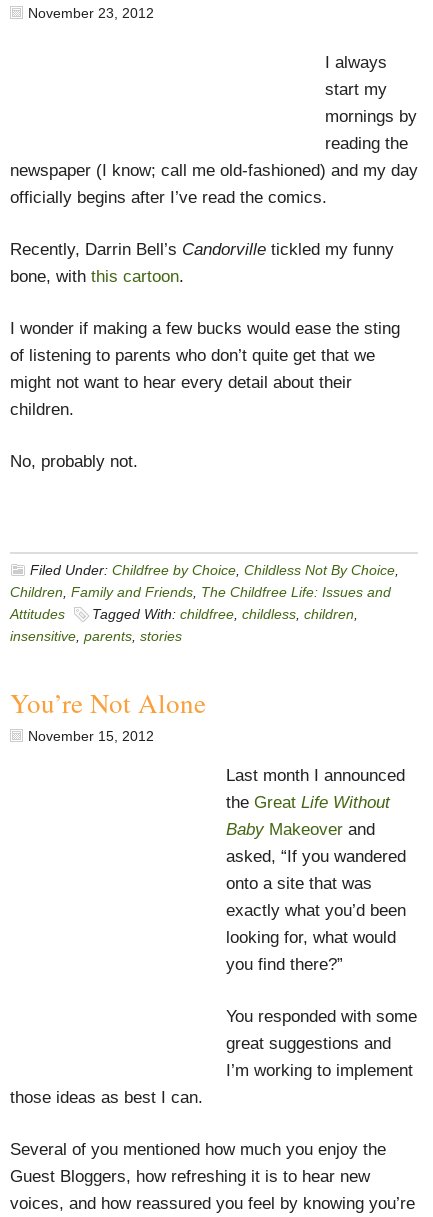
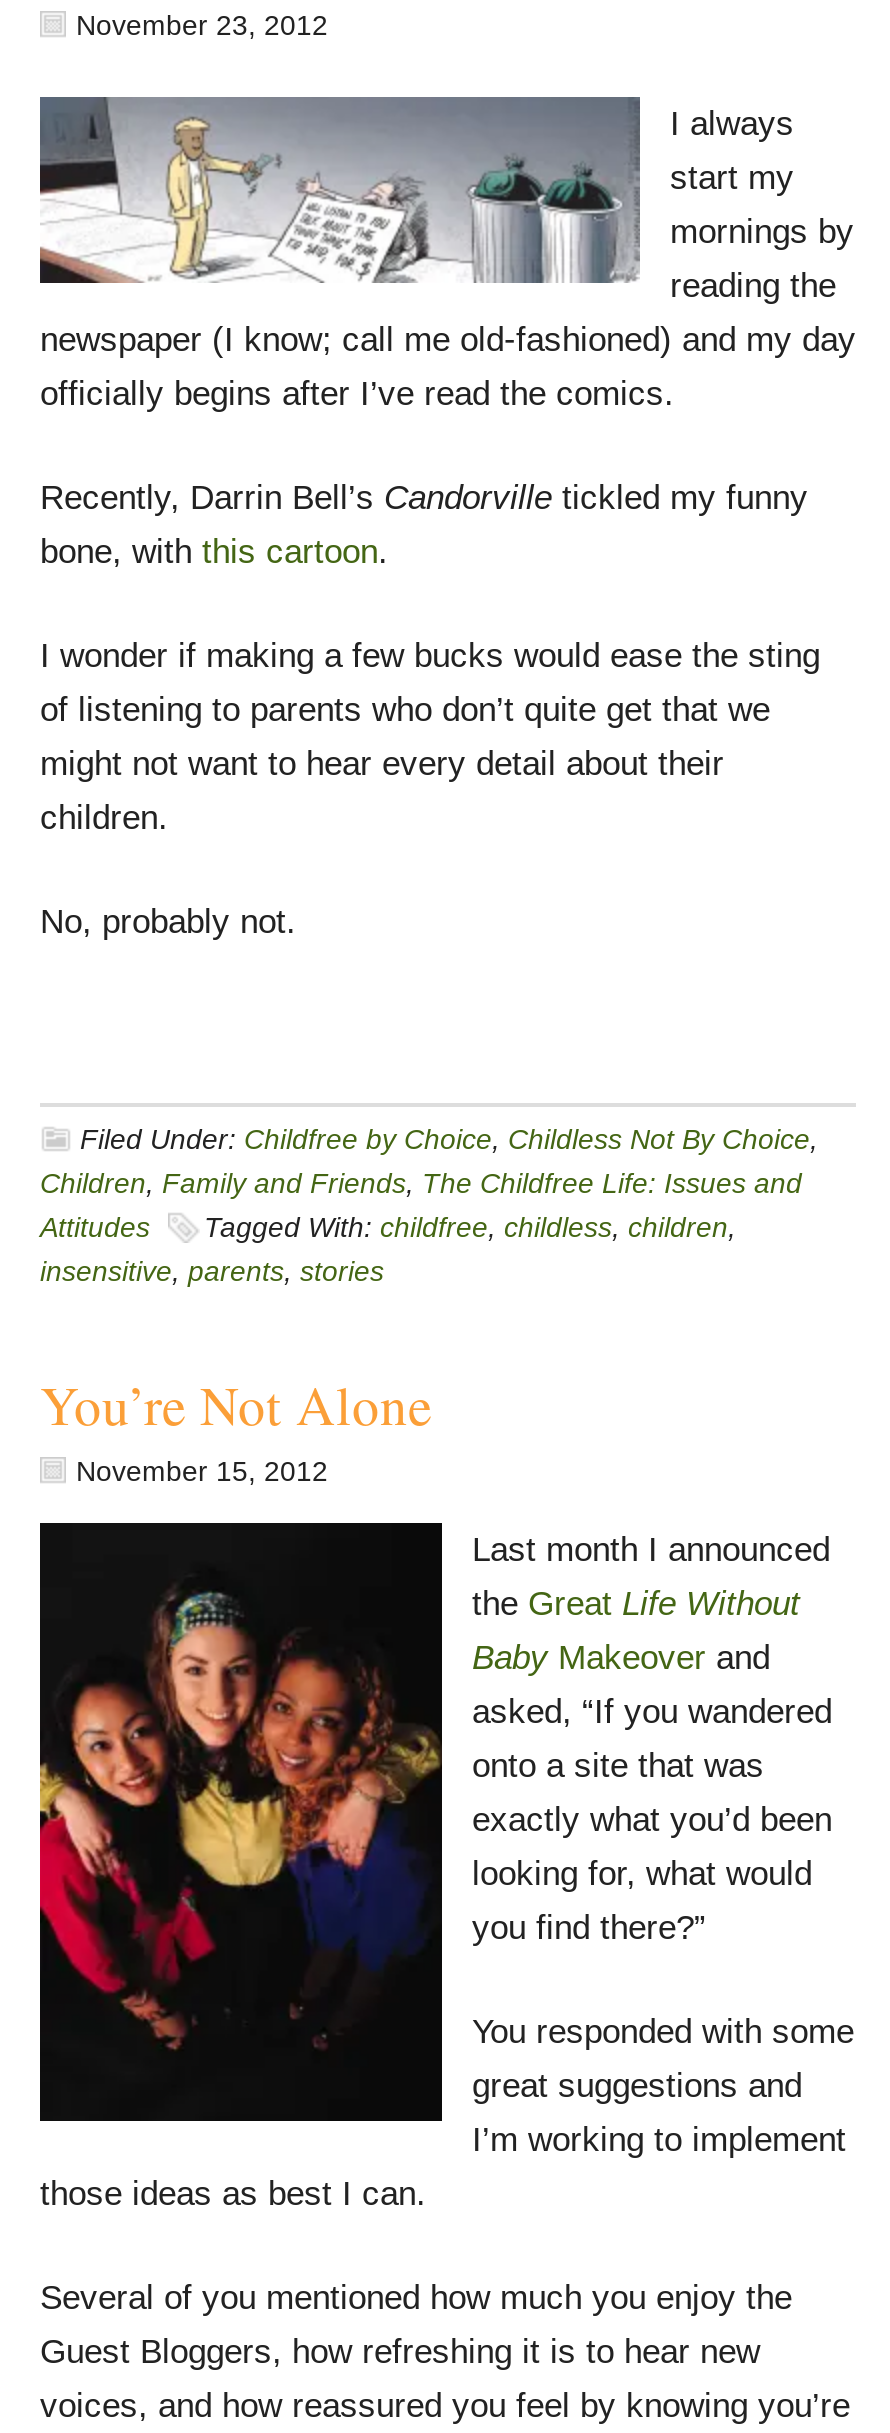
+ [image]

+ [image]
